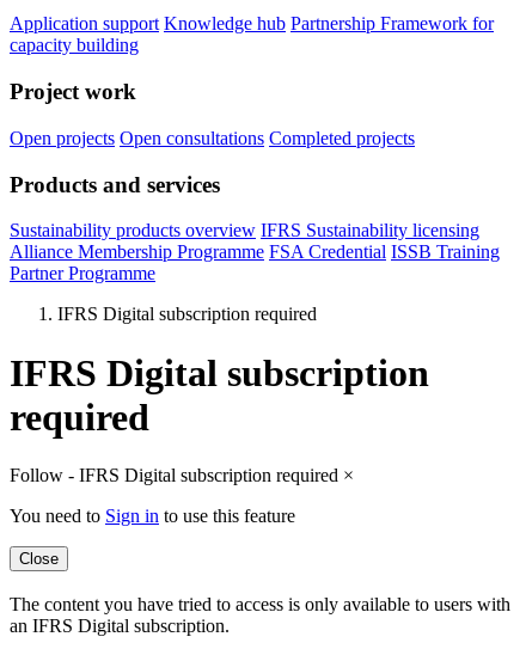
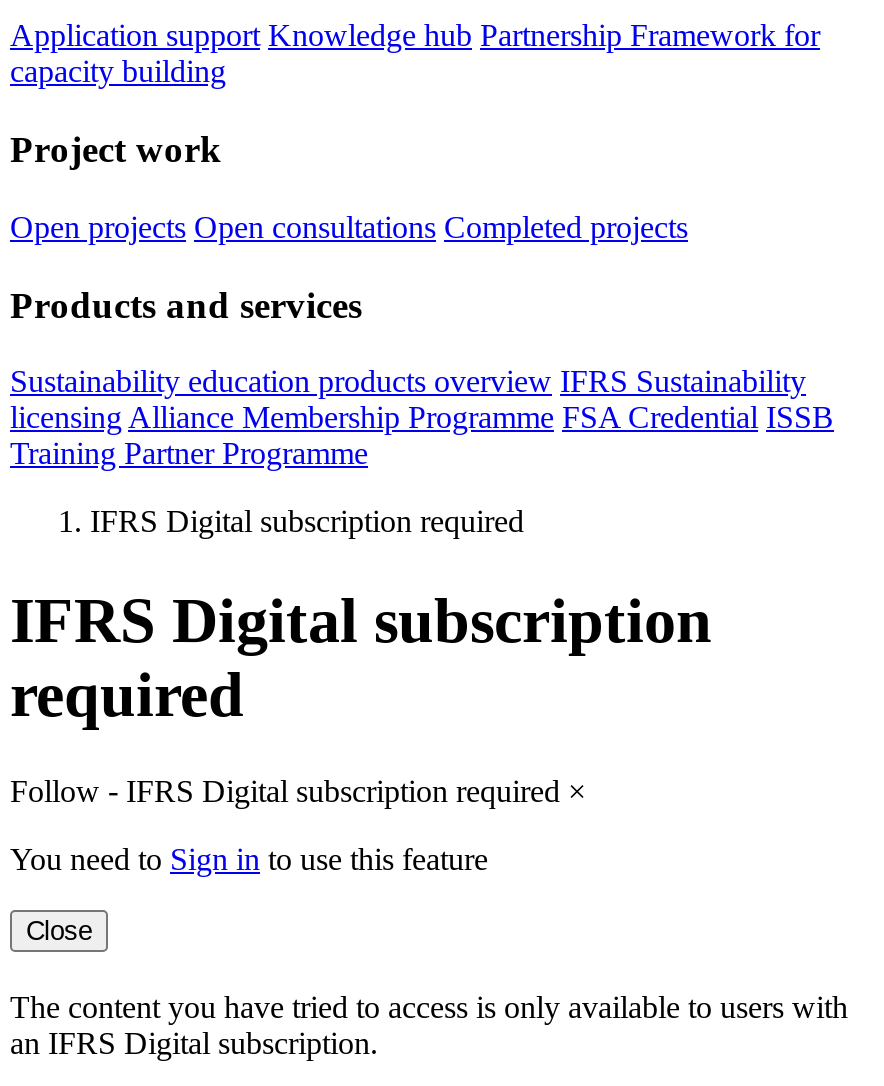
- Sustainability products overview IFRS Sustainability licensing
- Alliance Membership Programme FSA Credential ISSB Training
- Partner Programme
+ Sustainability education products overview IFRS Sustainability
+ licensing Alliance Membership Programme FSA Credential ISSB
+ Training Partner Programme
